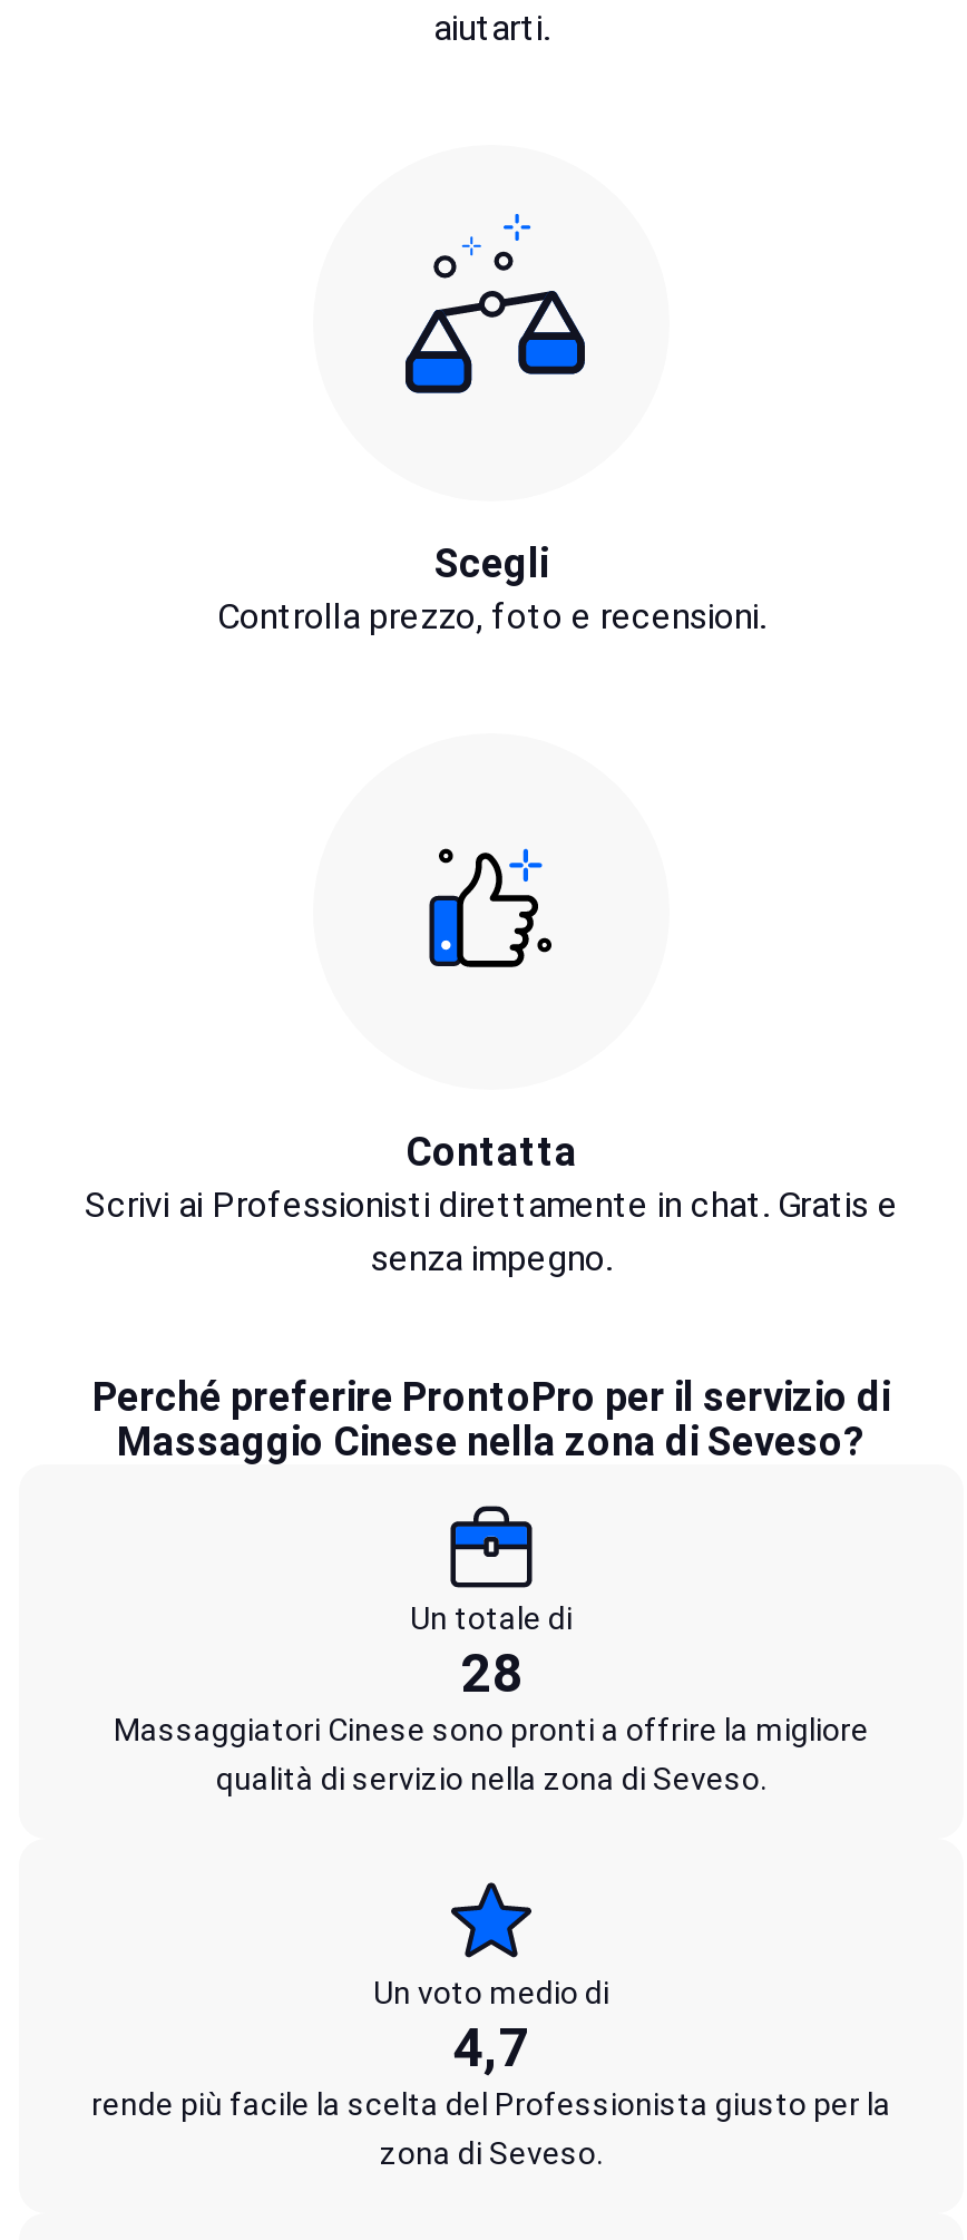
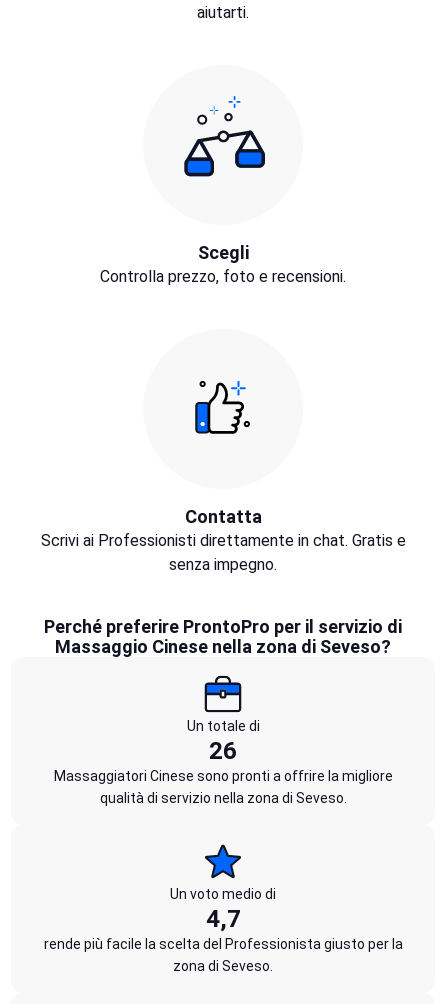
- 28
+ 26
